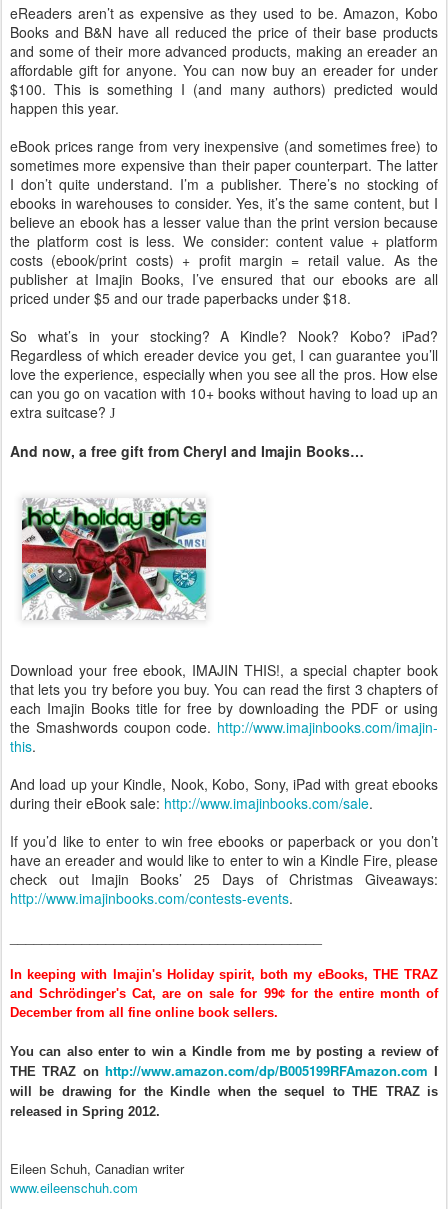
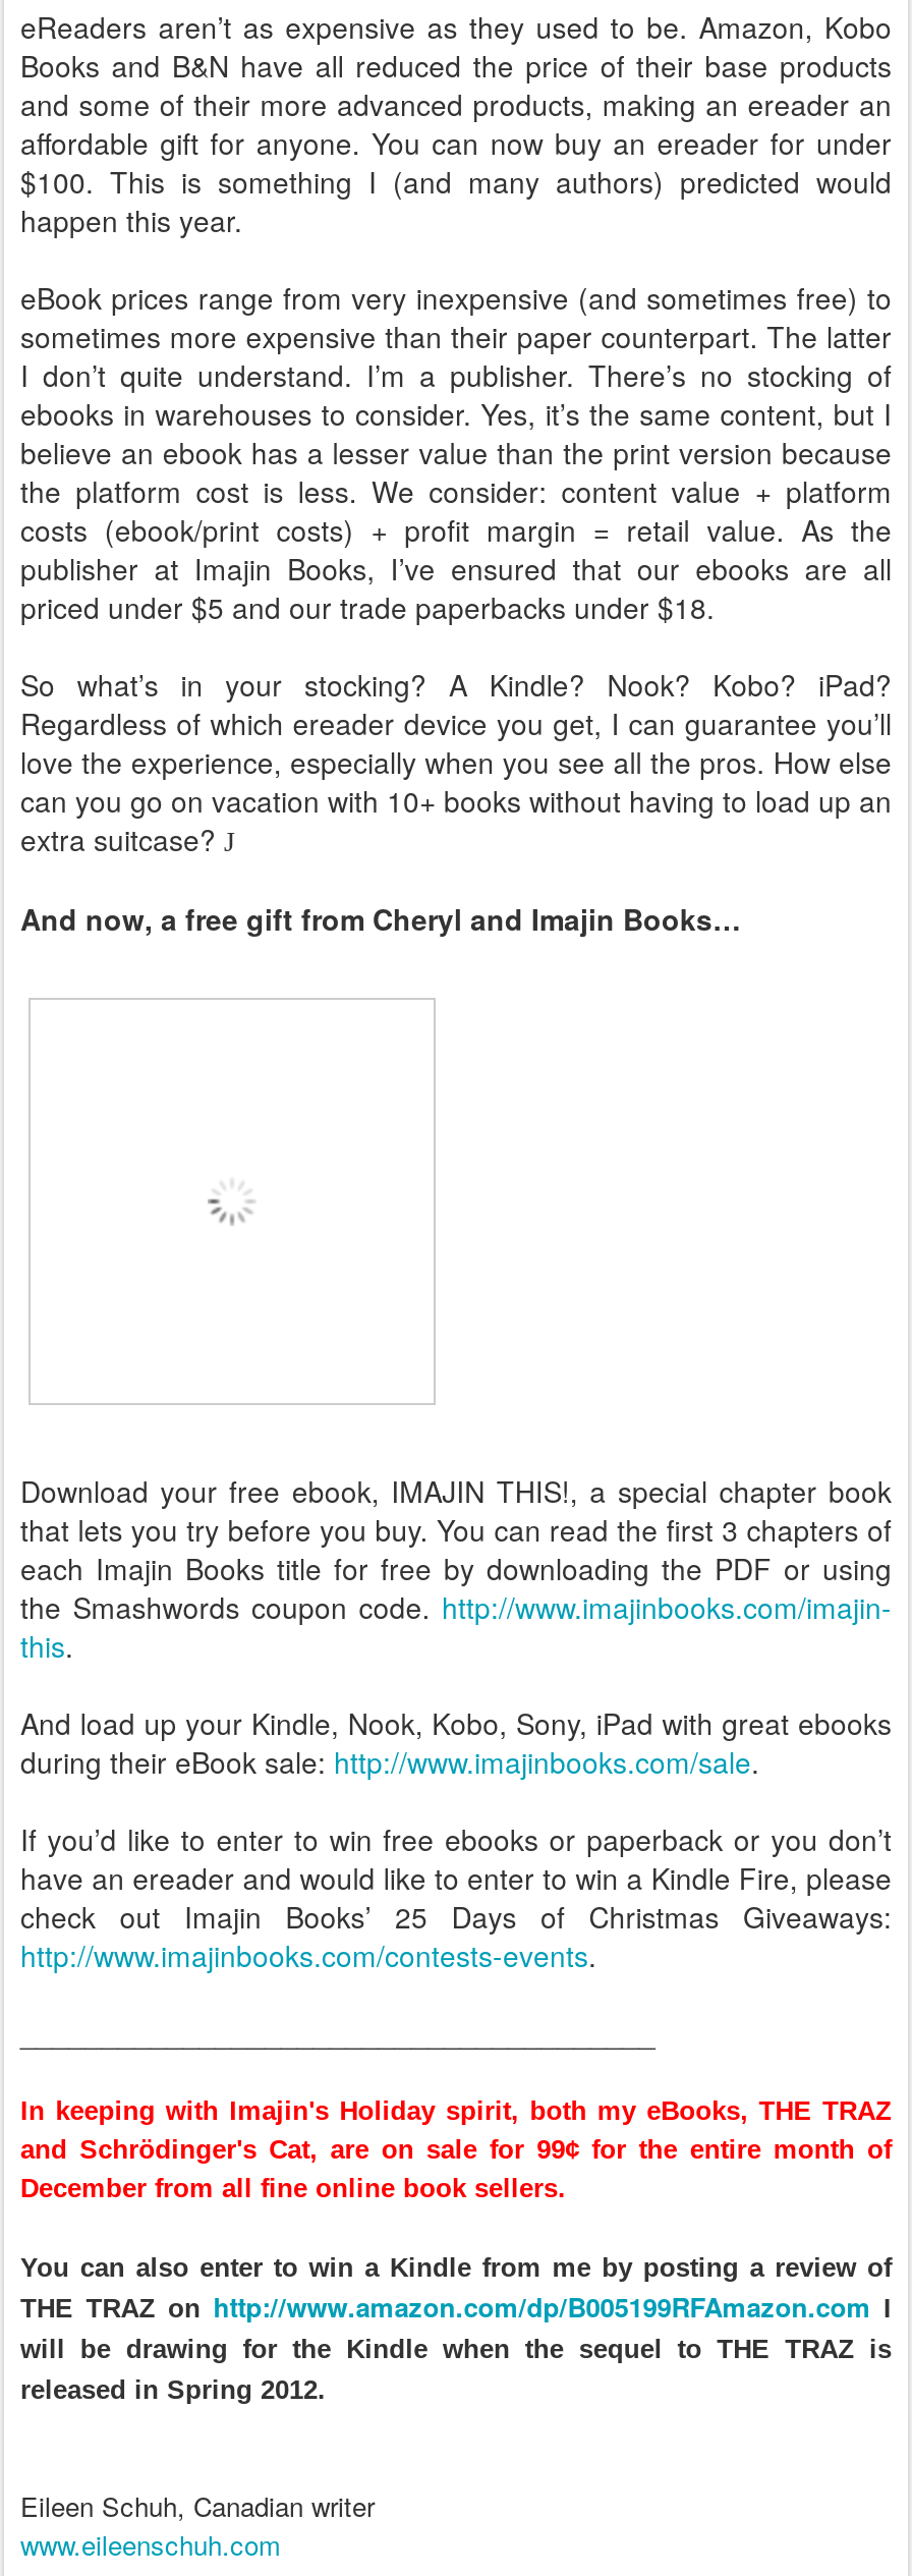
- [image]
